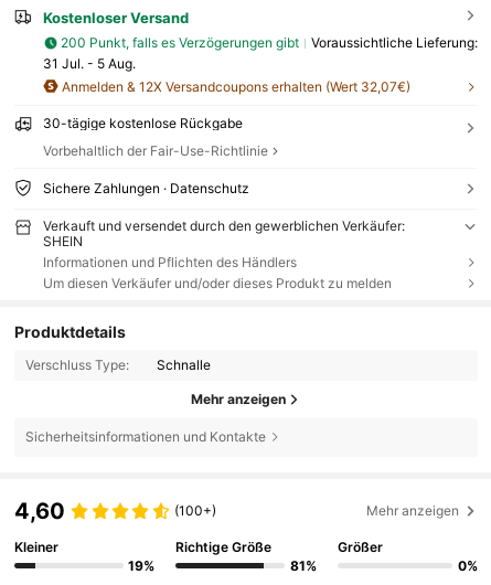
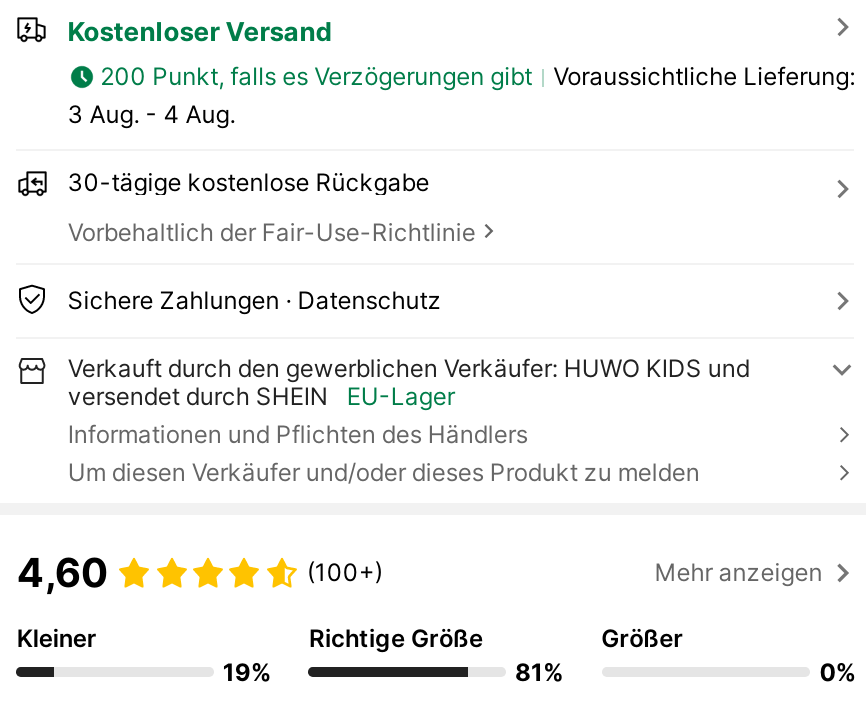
- 31 Jul. - 5 Aug.
- Anmelden & 12X Versandcoupons erhalten (Wert 32,07€)
+ 3 Aug. - 4 Aug.

- Verkauft und versendet durch den gewerblichen Verkäufer:
- SHEIN
+ Verkauft durch den gewerblichen Verkäufer: HUWO KIDS und
+ versendet durch SHEIN
+ EU-Lager

- Produktdetails
- Verschluss Type:
- Schnalle
- Mehr anzeigen
- Sicherheitsinformationen und Kontakte
